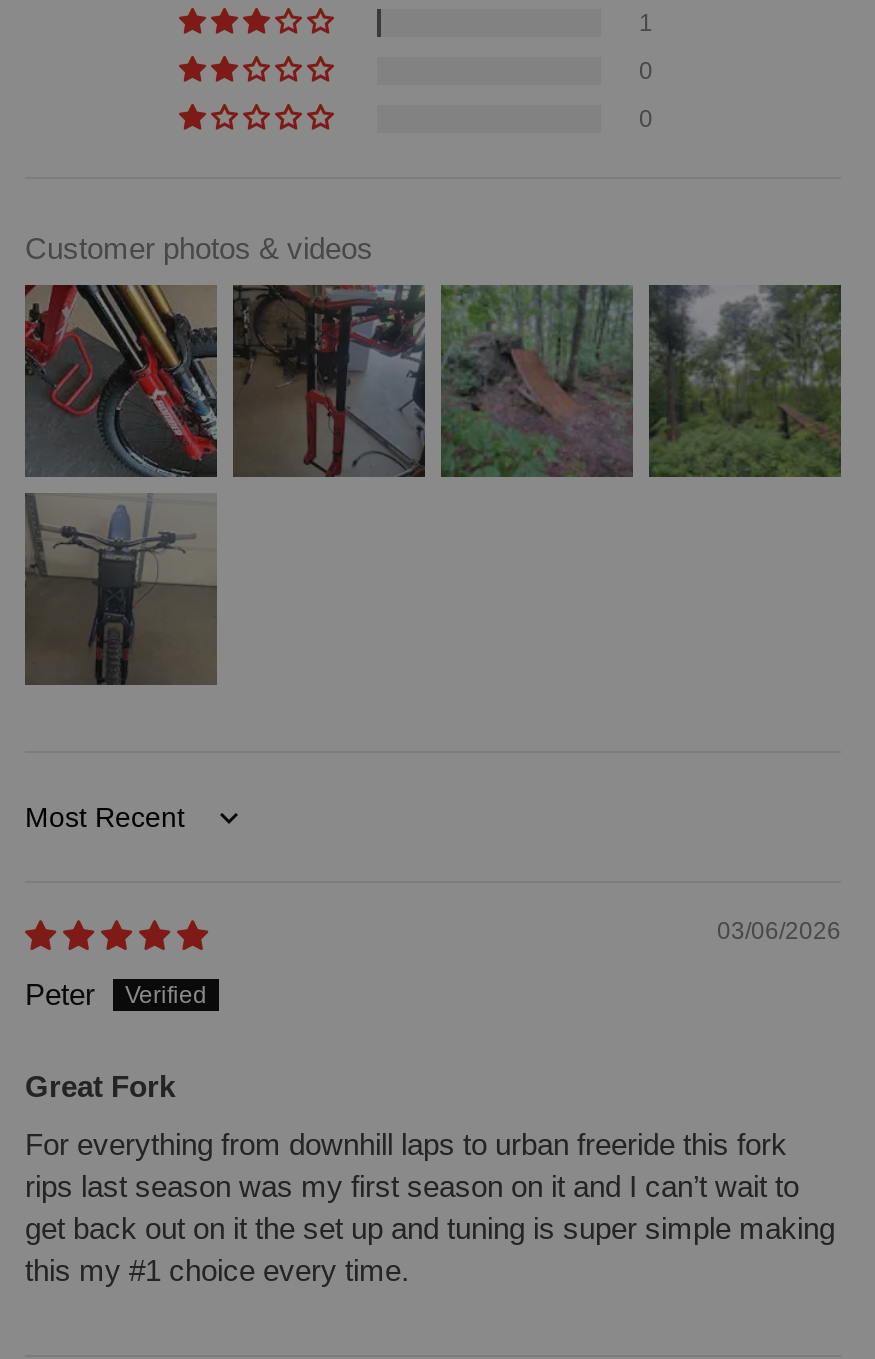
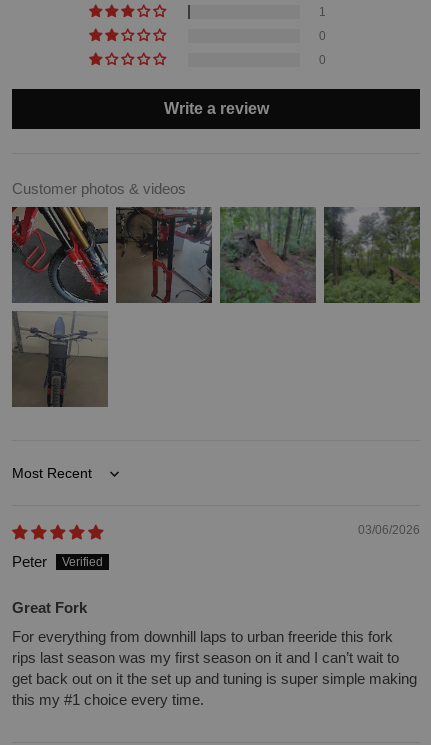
+ Write a review
